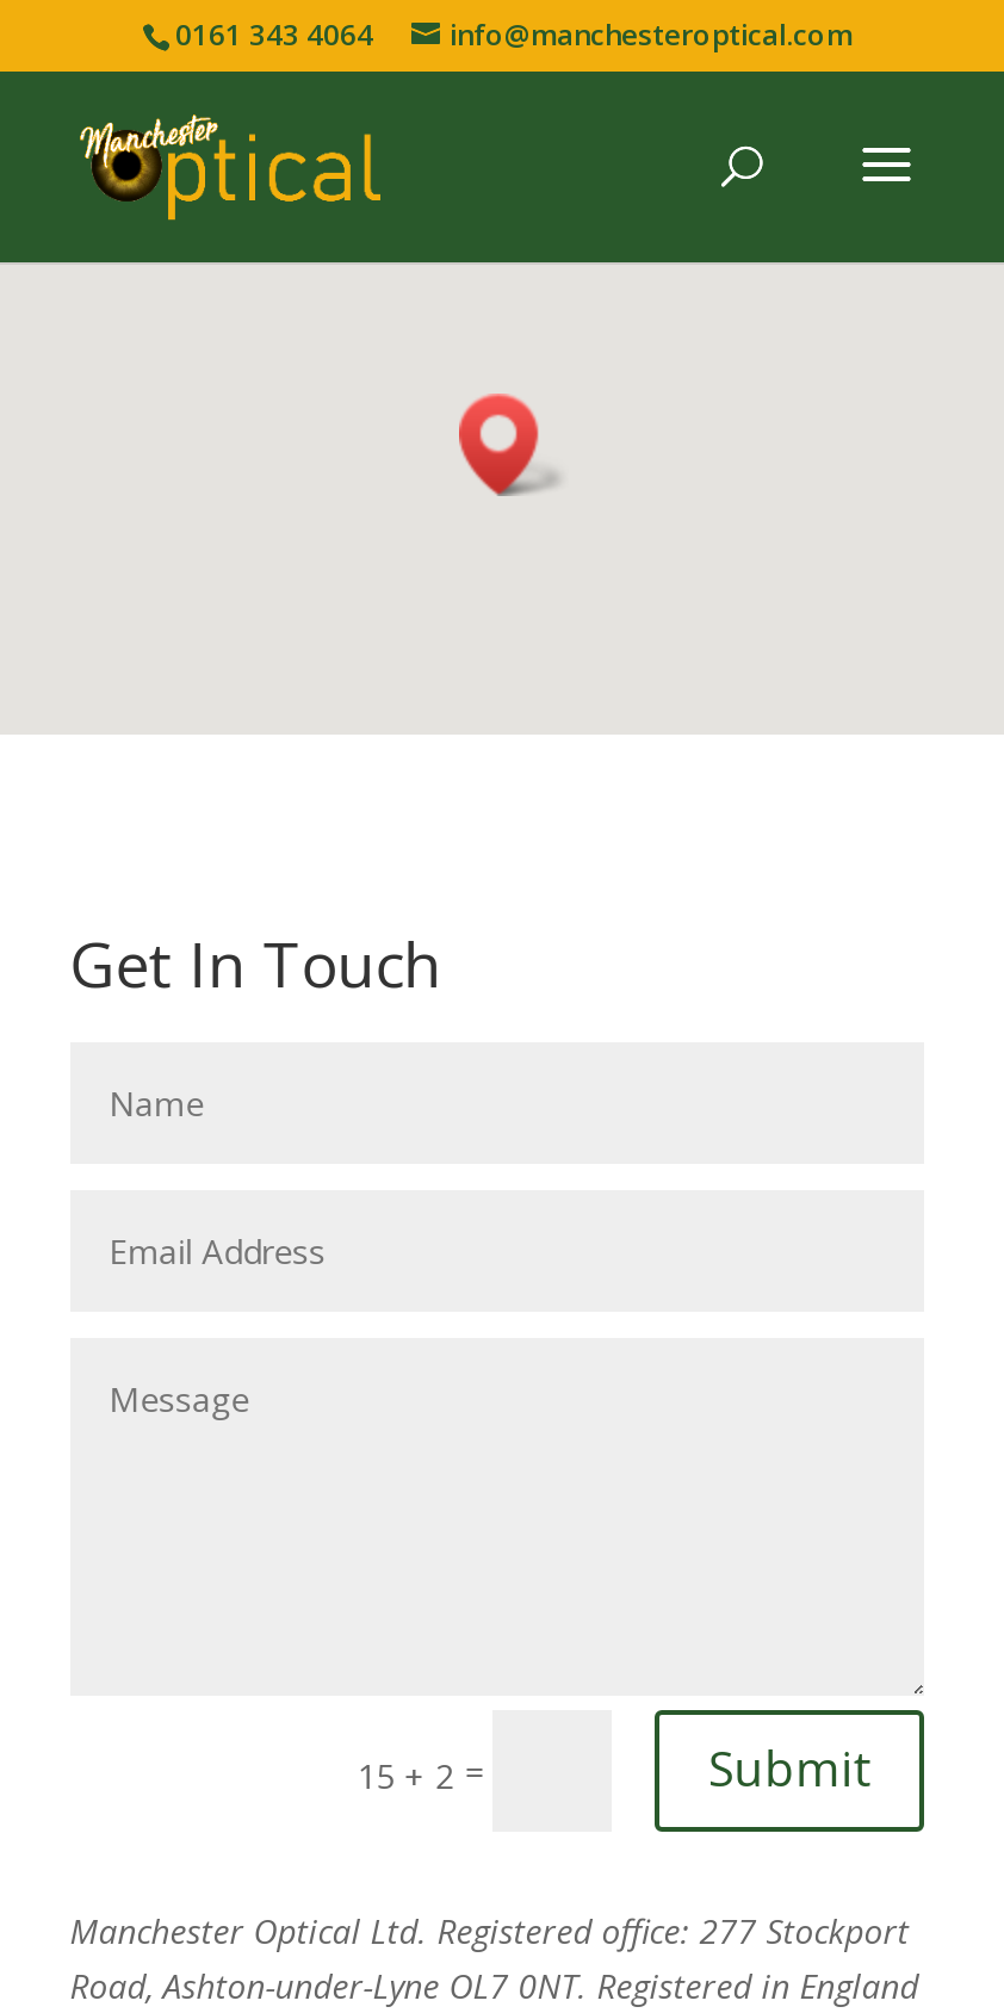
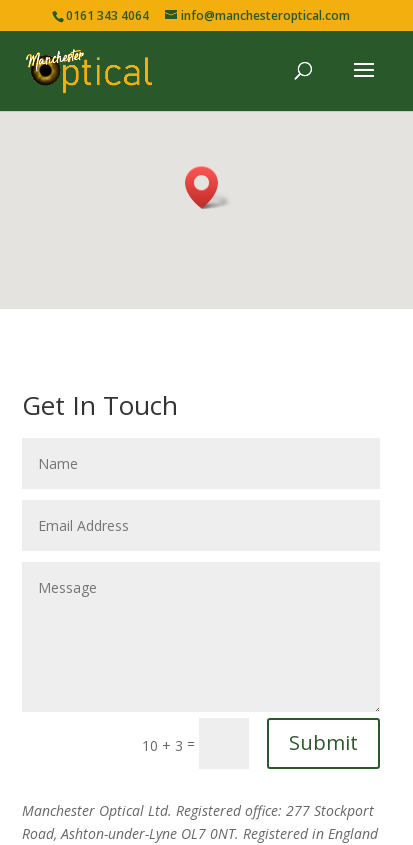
- 15 + 2 =
+ 10 + 3 =
